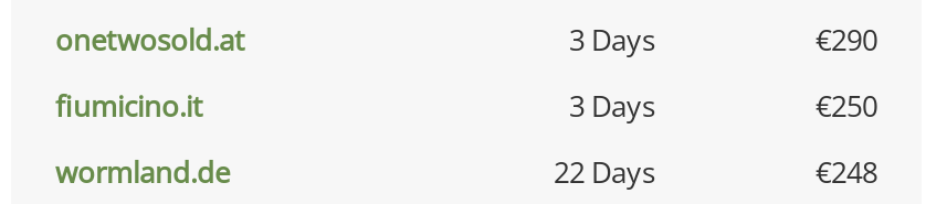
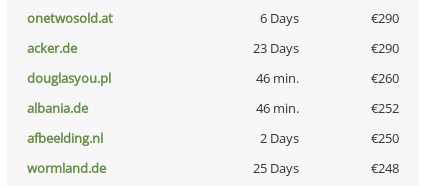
- 3 Days
+ 6 Days

- fiumicino.it
- 3 Days
+ acker.de
+ 23 Days
+ €290
+ douglasyou.pl
+ 46 min.
+ €260
+ albania.de
+ 46 min.
+ €252
+ afbeelding.nl
+ 2 Days

- 22 Days
+ 25 Days
